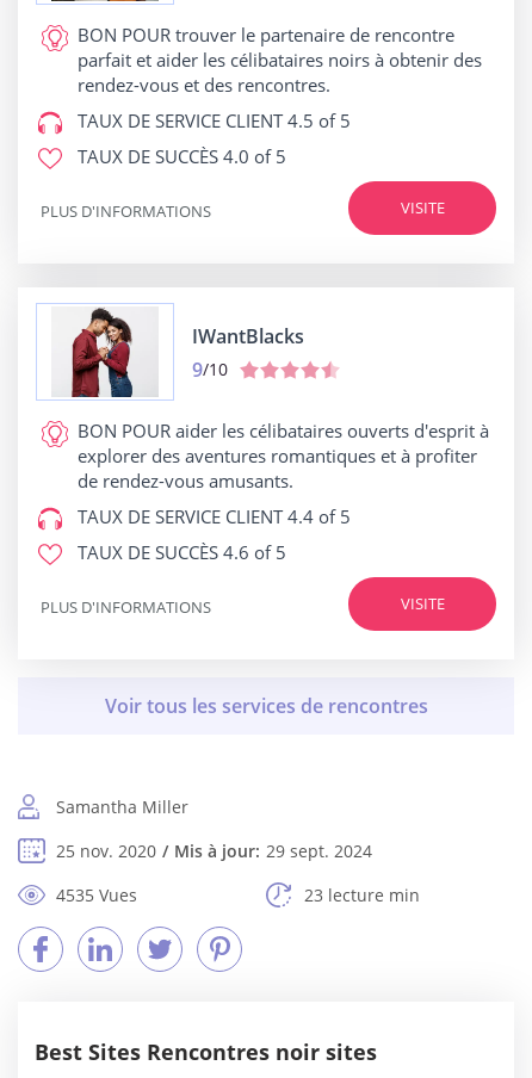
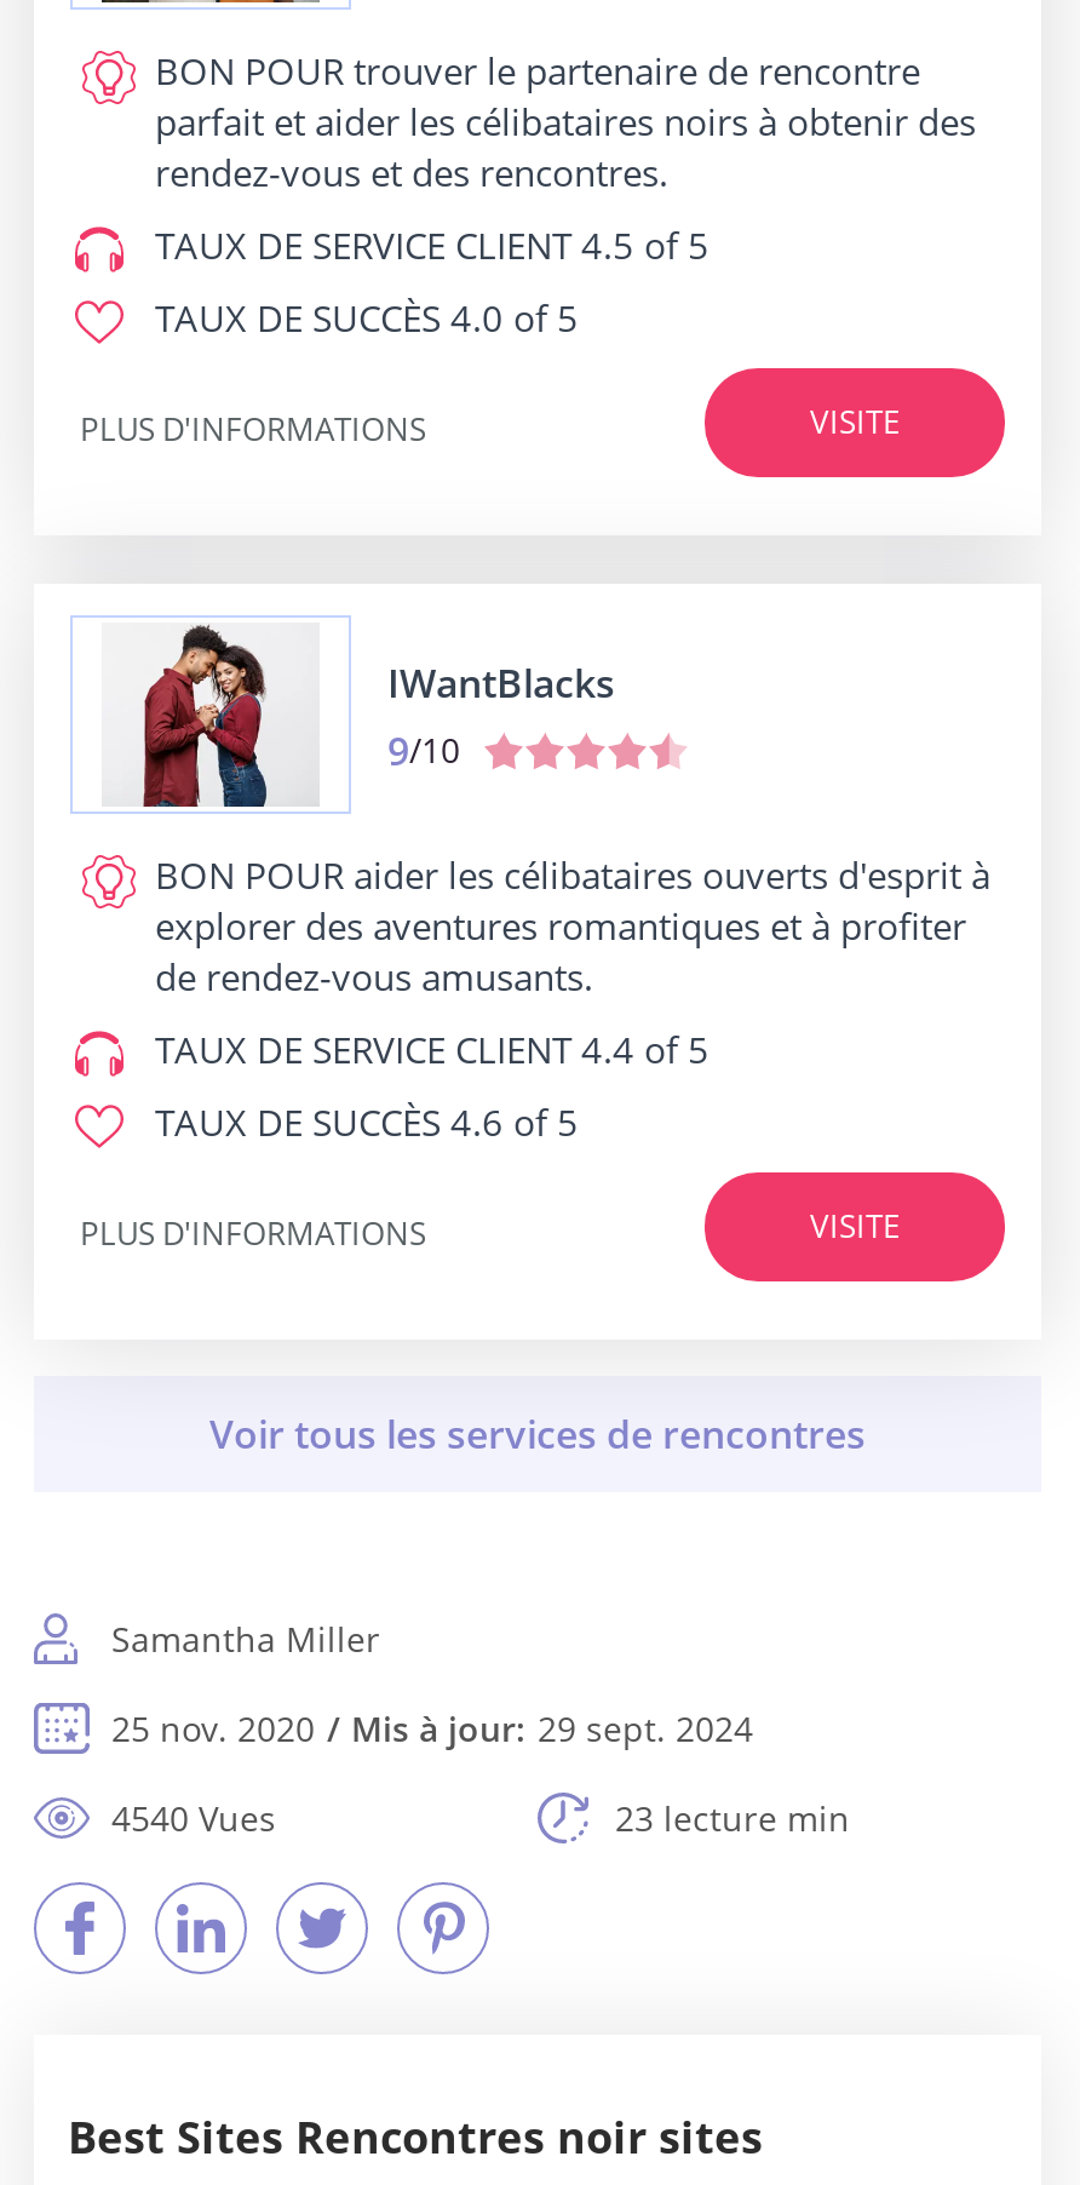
- 4535 Vues
+ 4540 Vues
